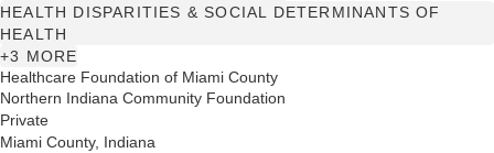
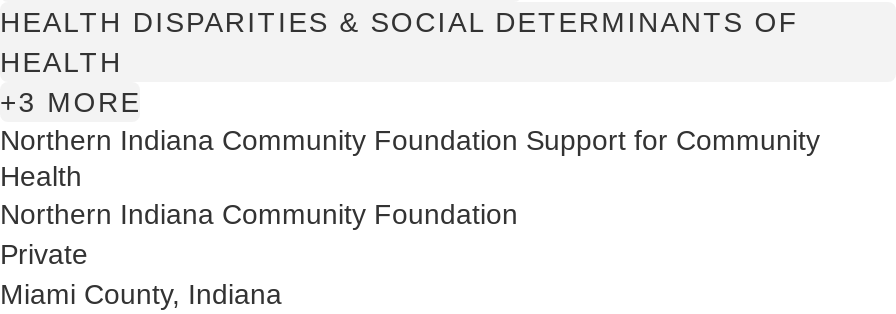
- Healthcare Foundation of Miami County
+ Northern Indiana Community Foundation Support for Community
+ Health
